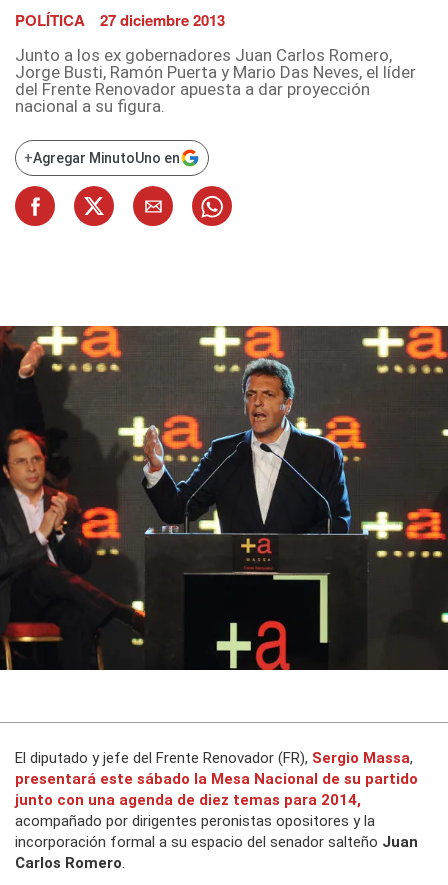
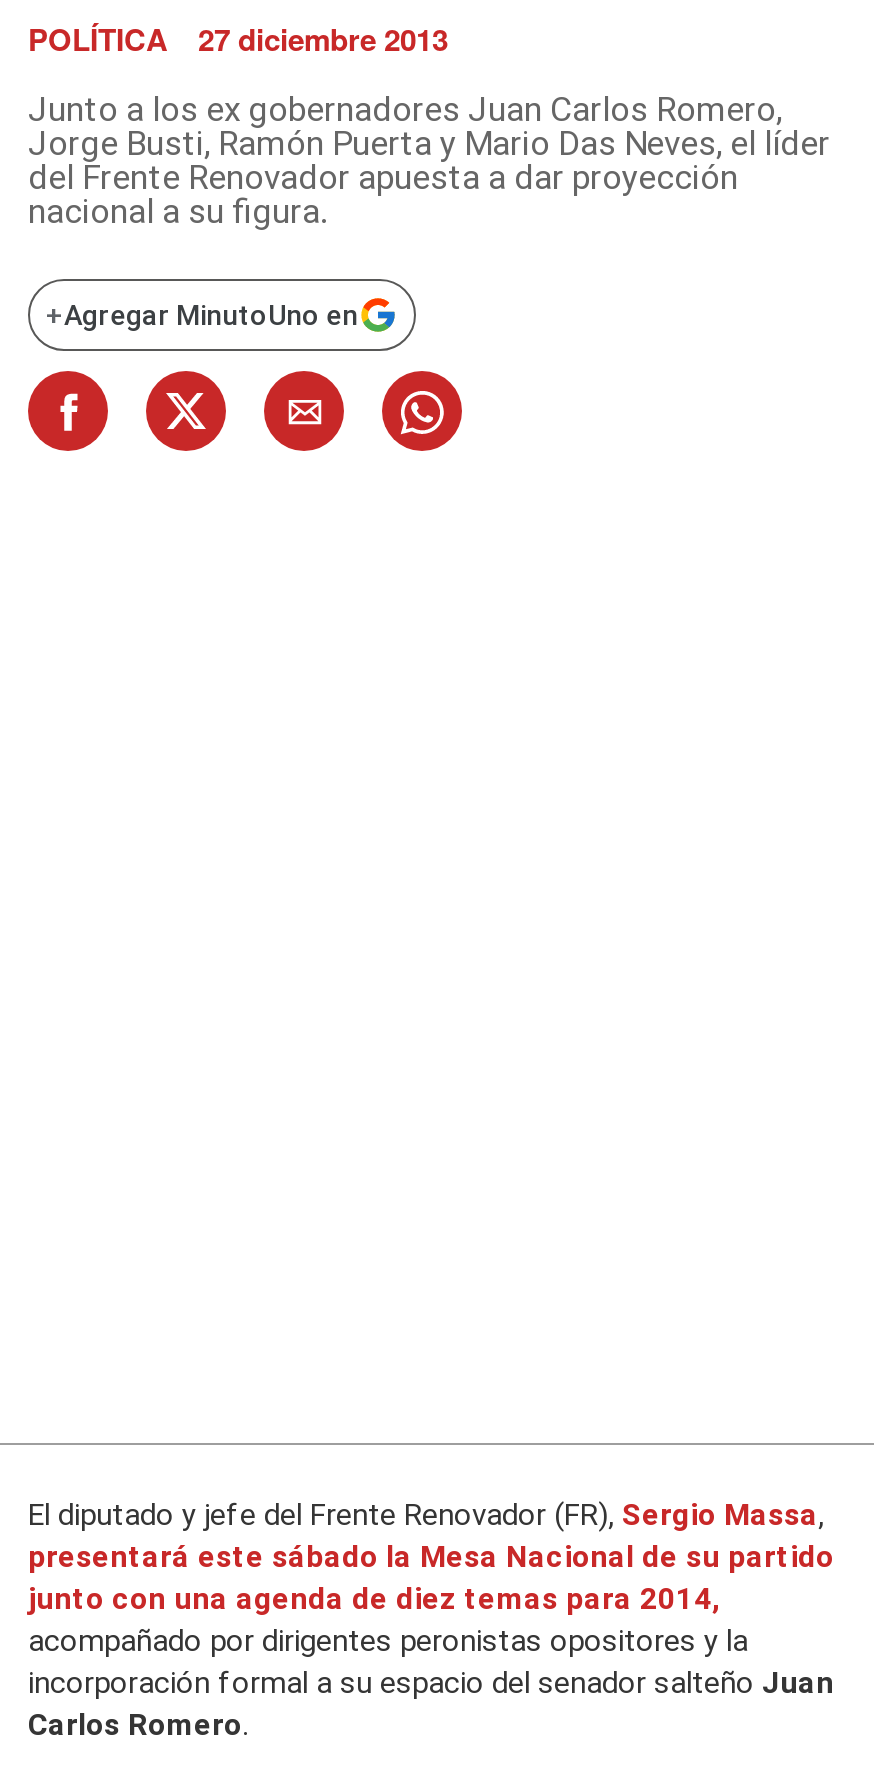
- [image]
